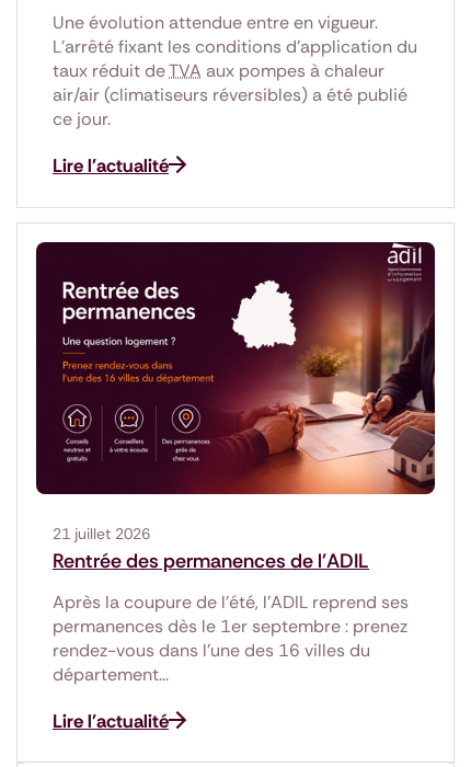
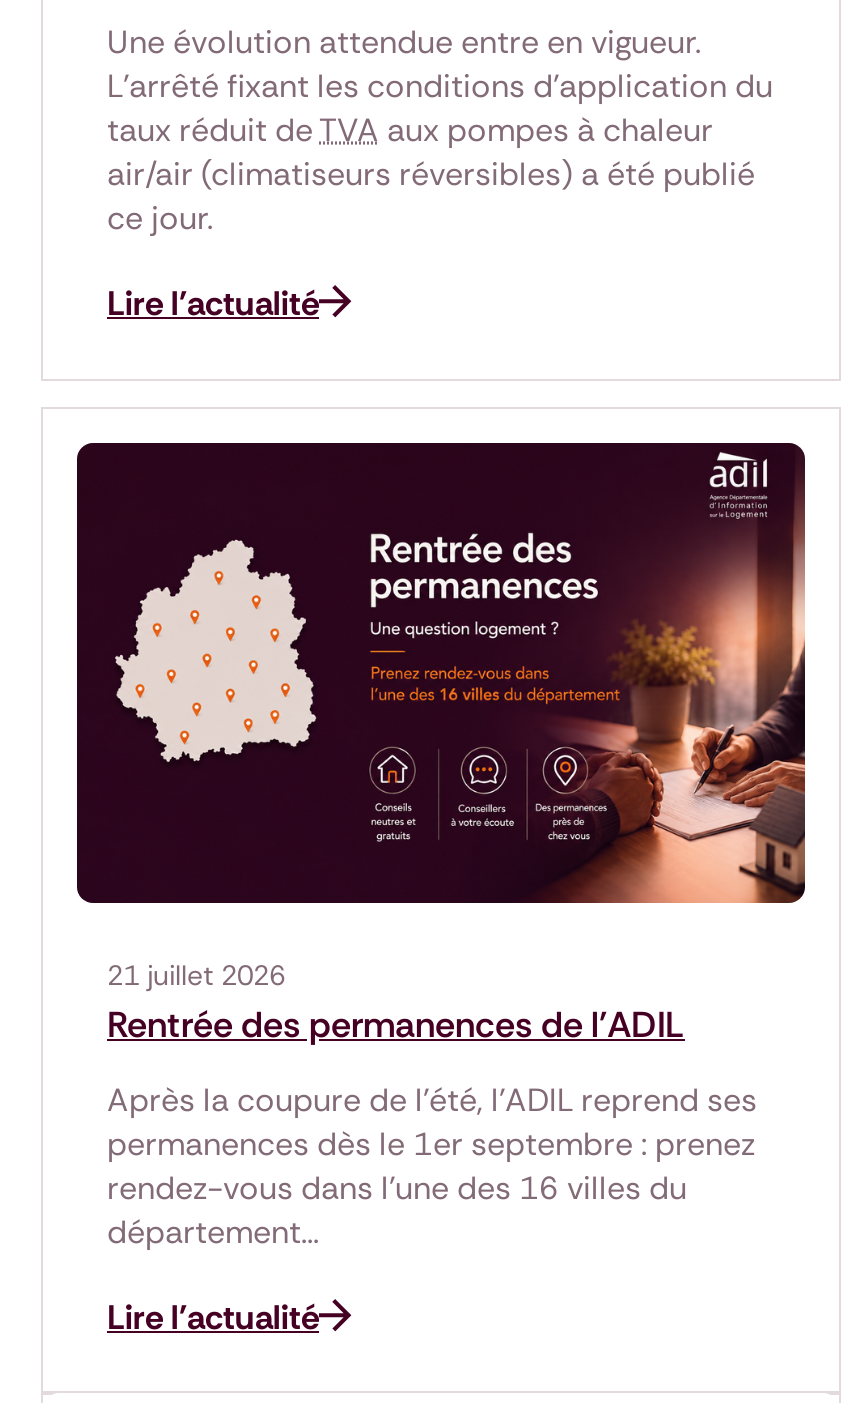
- [image]
+ [image]
